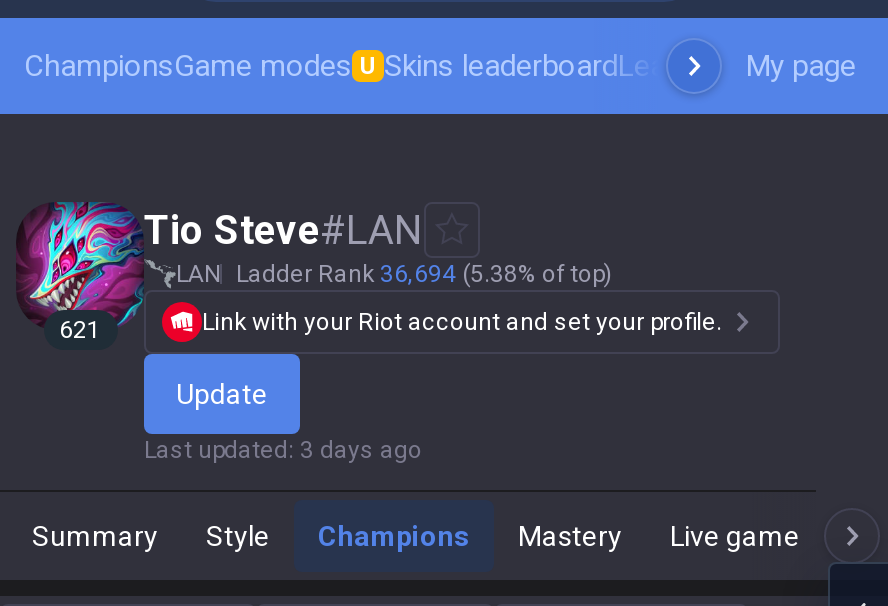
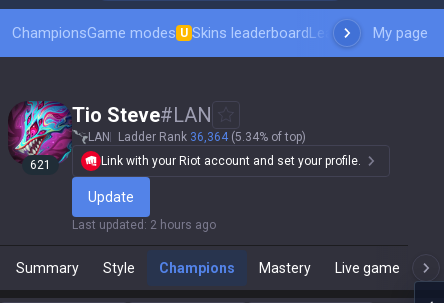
- LAN Ladder Rank 36,694 (5.38% of top)
+ LAN Ladder Rank 36,364 (5.34% of top)

- Last updated: 3 days ago
+ Last updated: 2 hours ago
